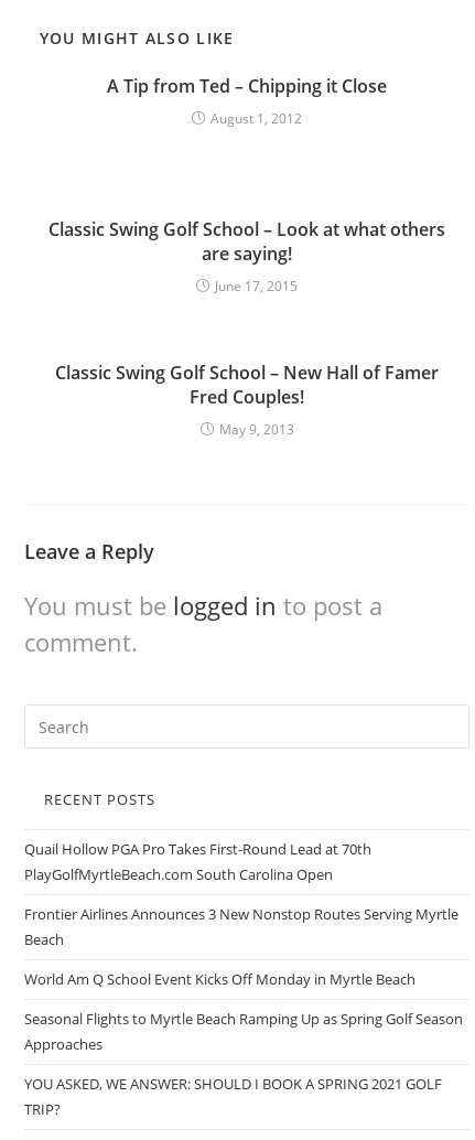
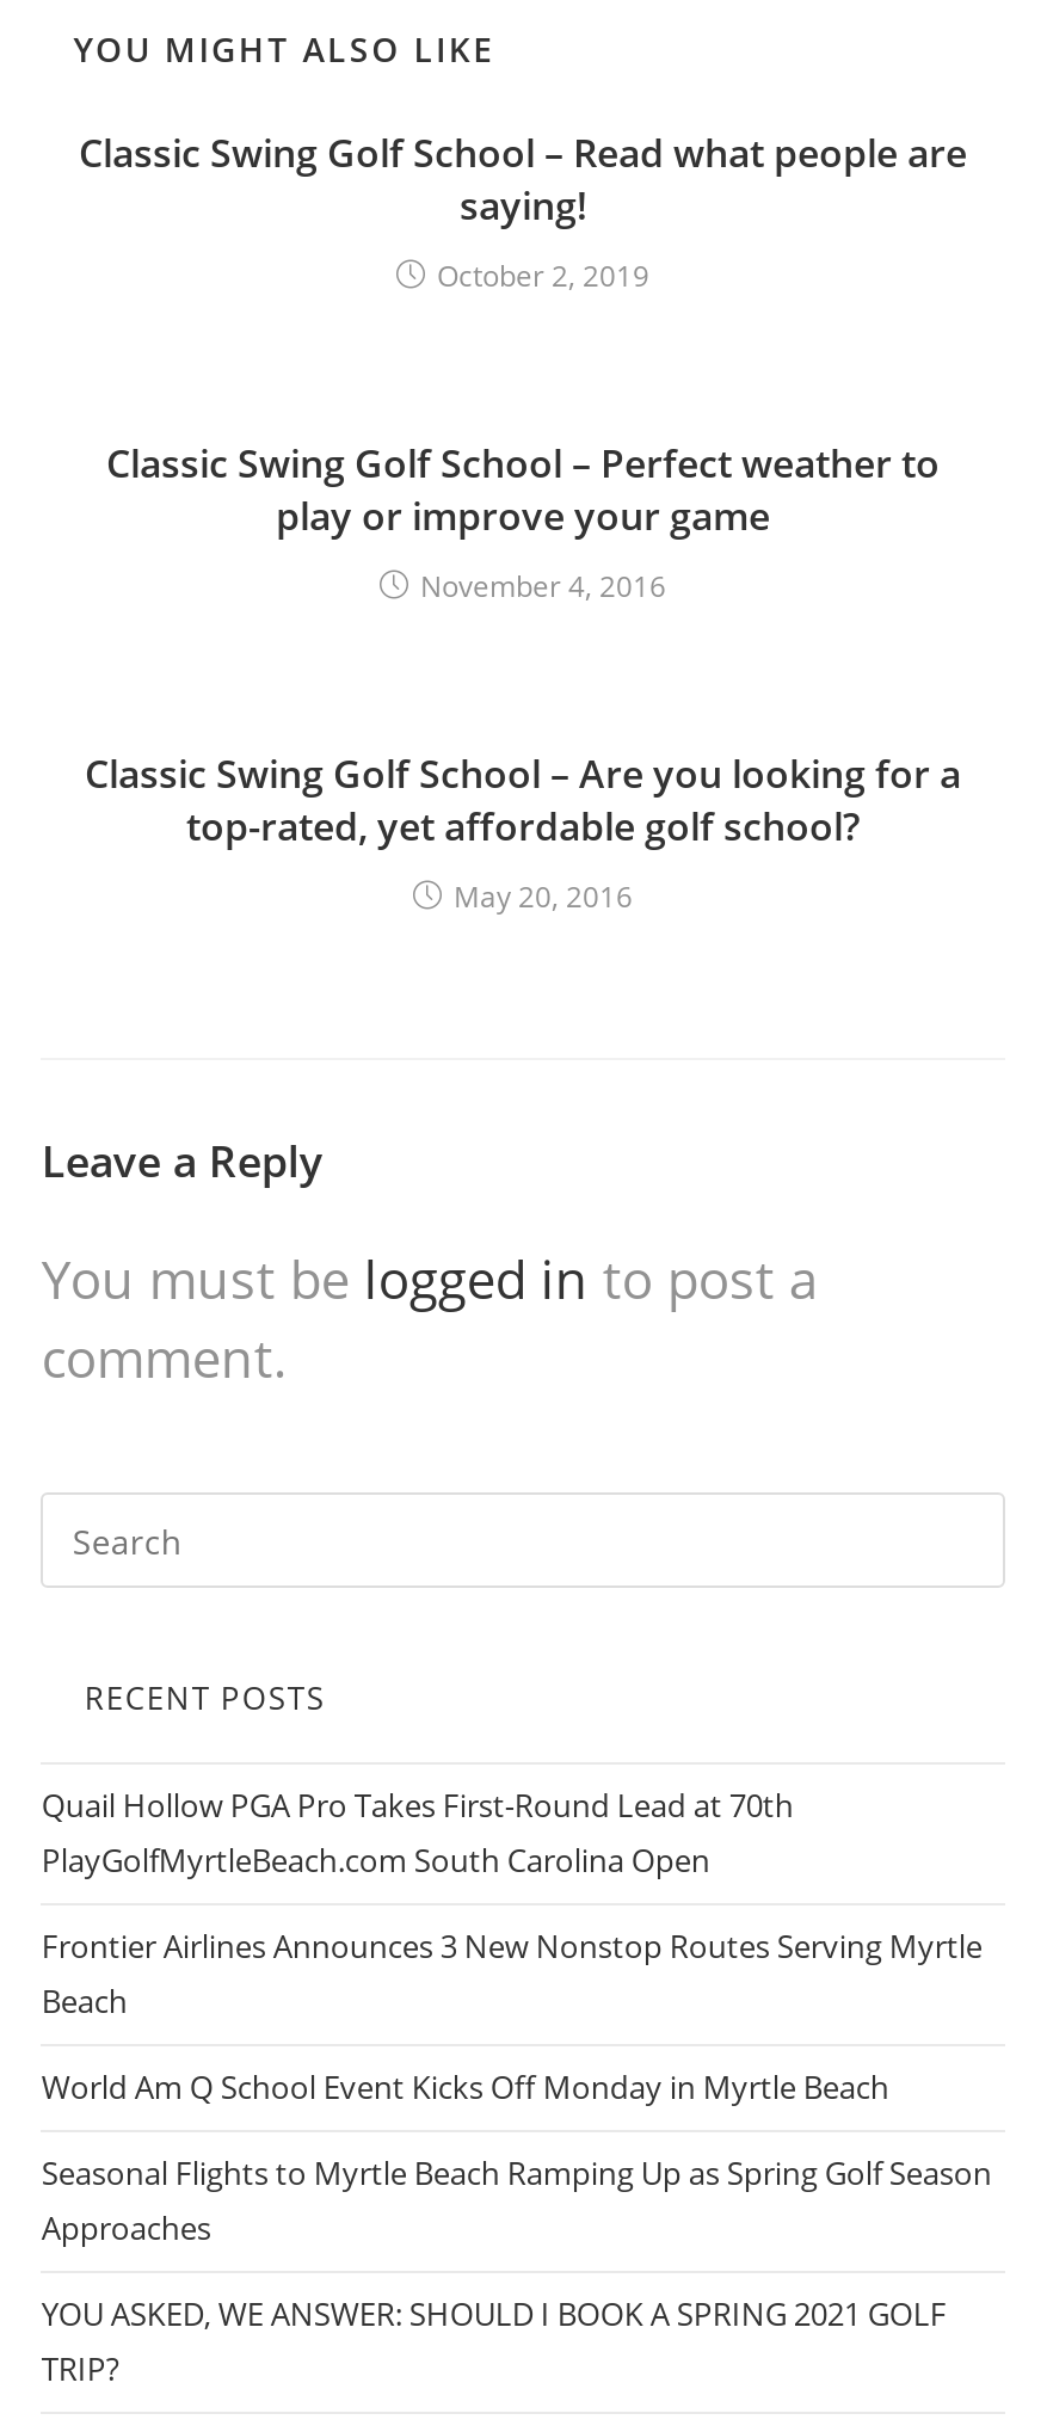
- A Tip from Ted – Chipping it Close
+ Classic Swing Golf School – Read what people are
+ saying!

- August 1, 2012
+ October 2, 2019

- Classic Swing Golf School – Look at what others
- are saying!
+ Classic Swing Golf School – Perfect weather to
+ play or improve your game

- June 17, 2015
+ November 4, 2016

- Classic Swing Golf School – New Hall of Famer
- Fred Couples!
+ Classic Swing Golf School – Are you looking for a
+ top-rated, yet affordable golf school?

- May 9, 2013
+ May 20, 2016
